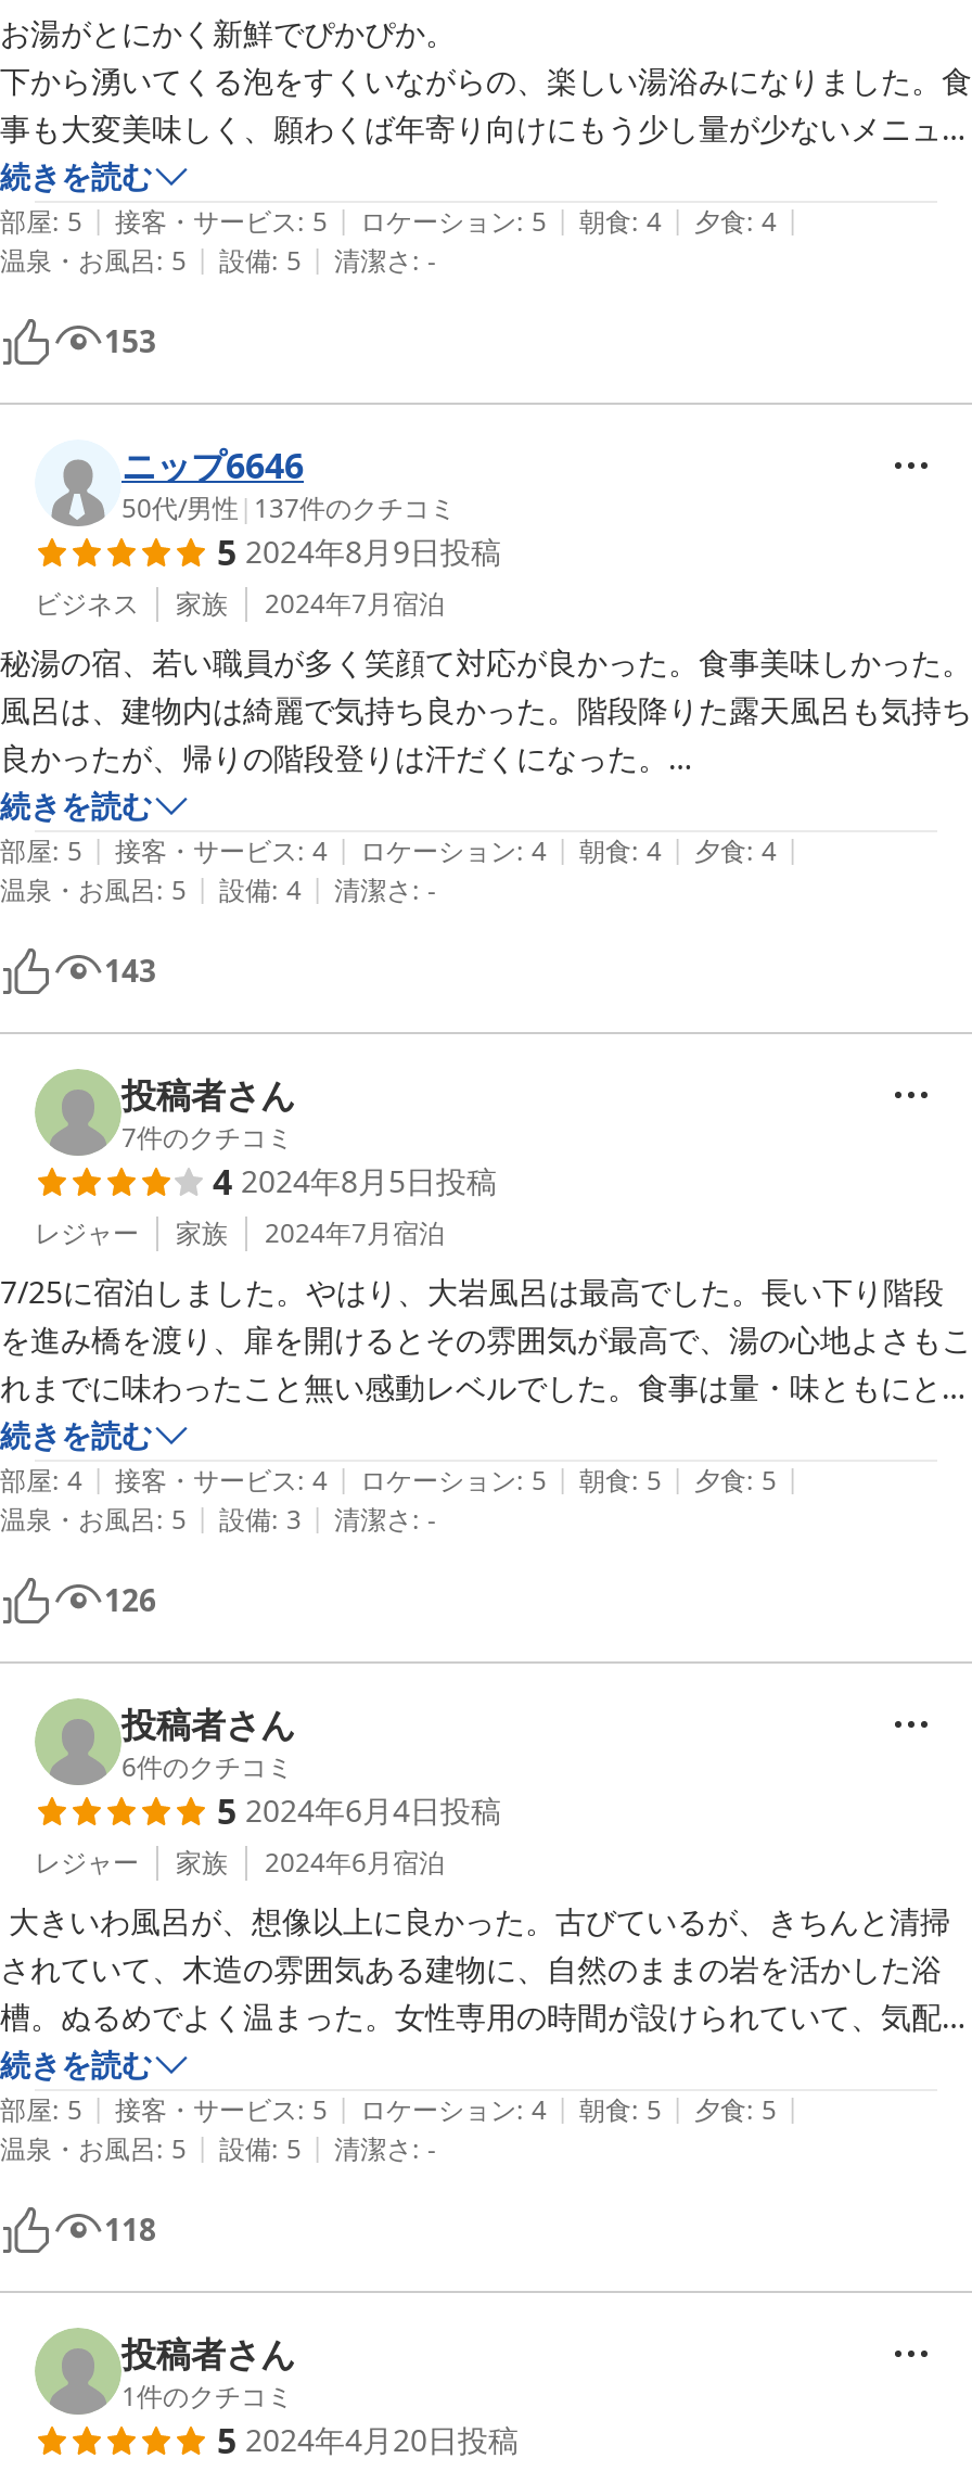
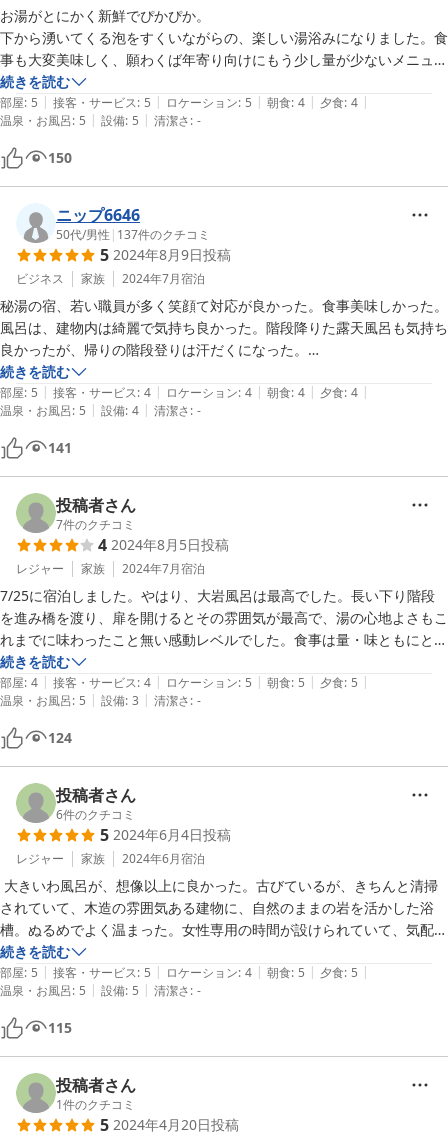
- 153
+ 150

- 143
+ 141

- 126
+ 124

- 118
+ 115
